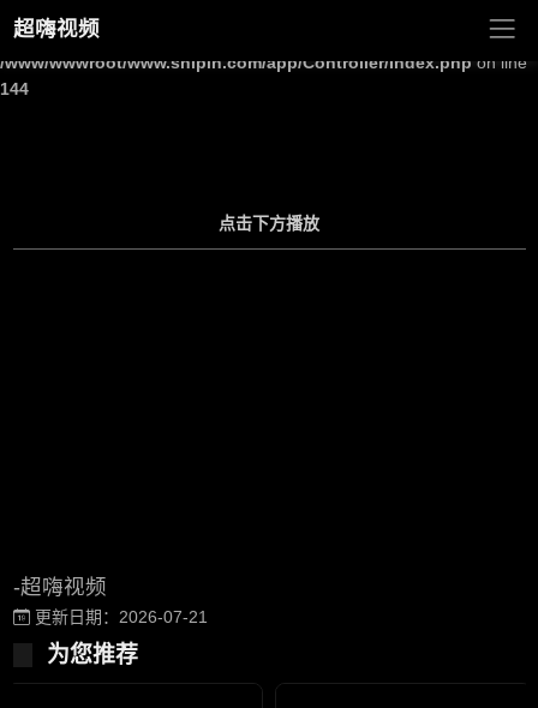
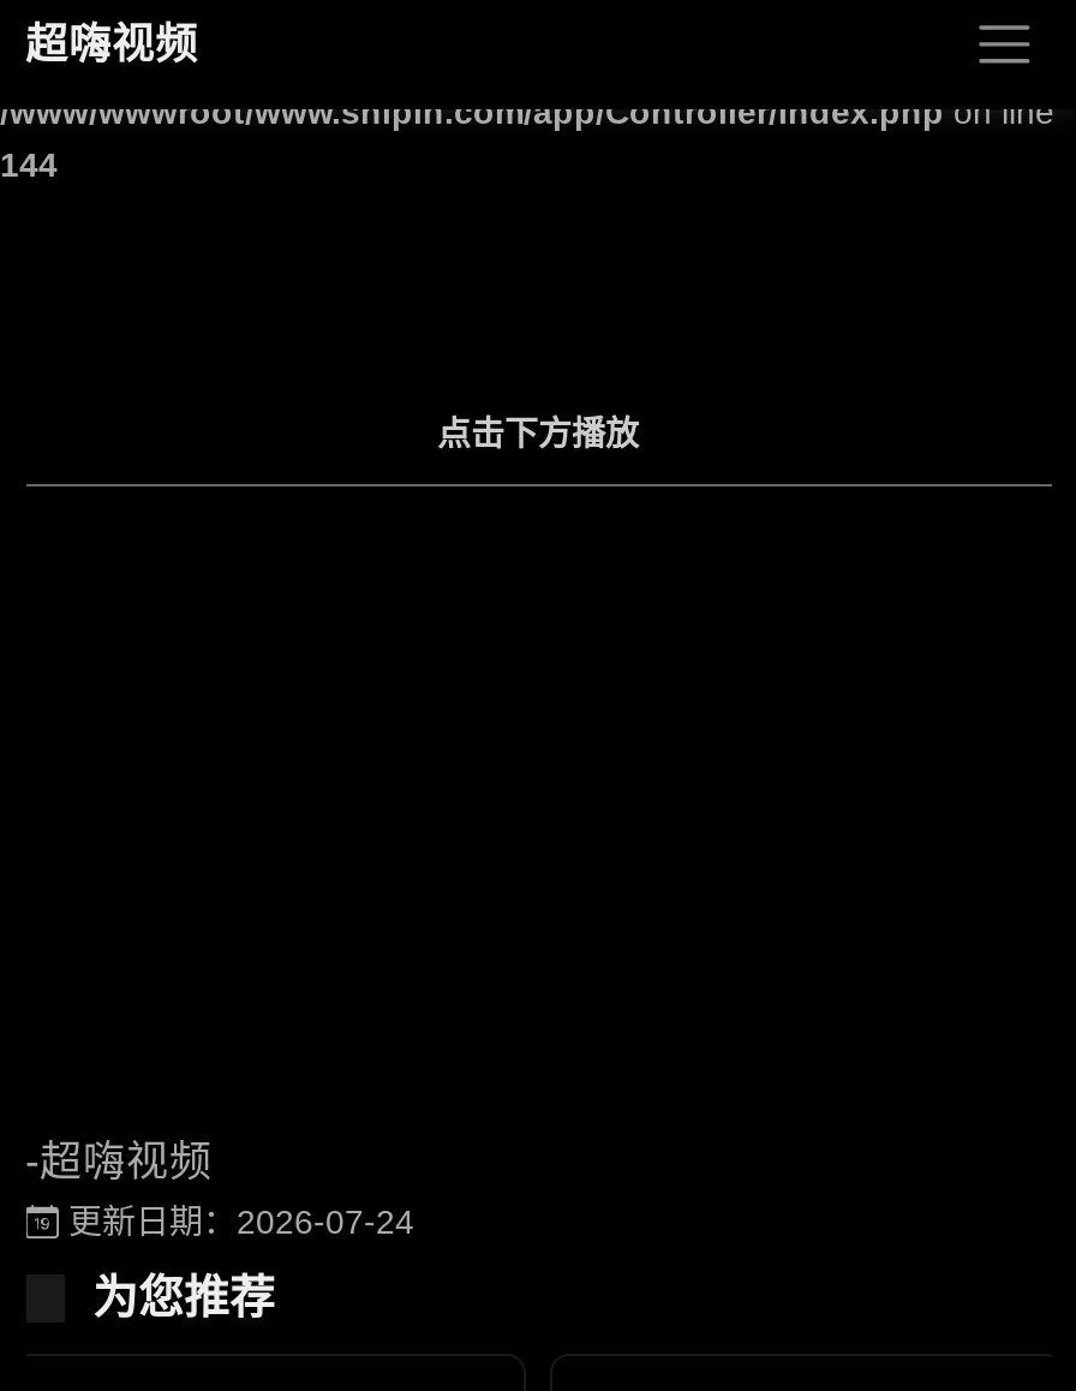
- 更新日期：2026-07-21
+ 更新日期：2026-07-24
